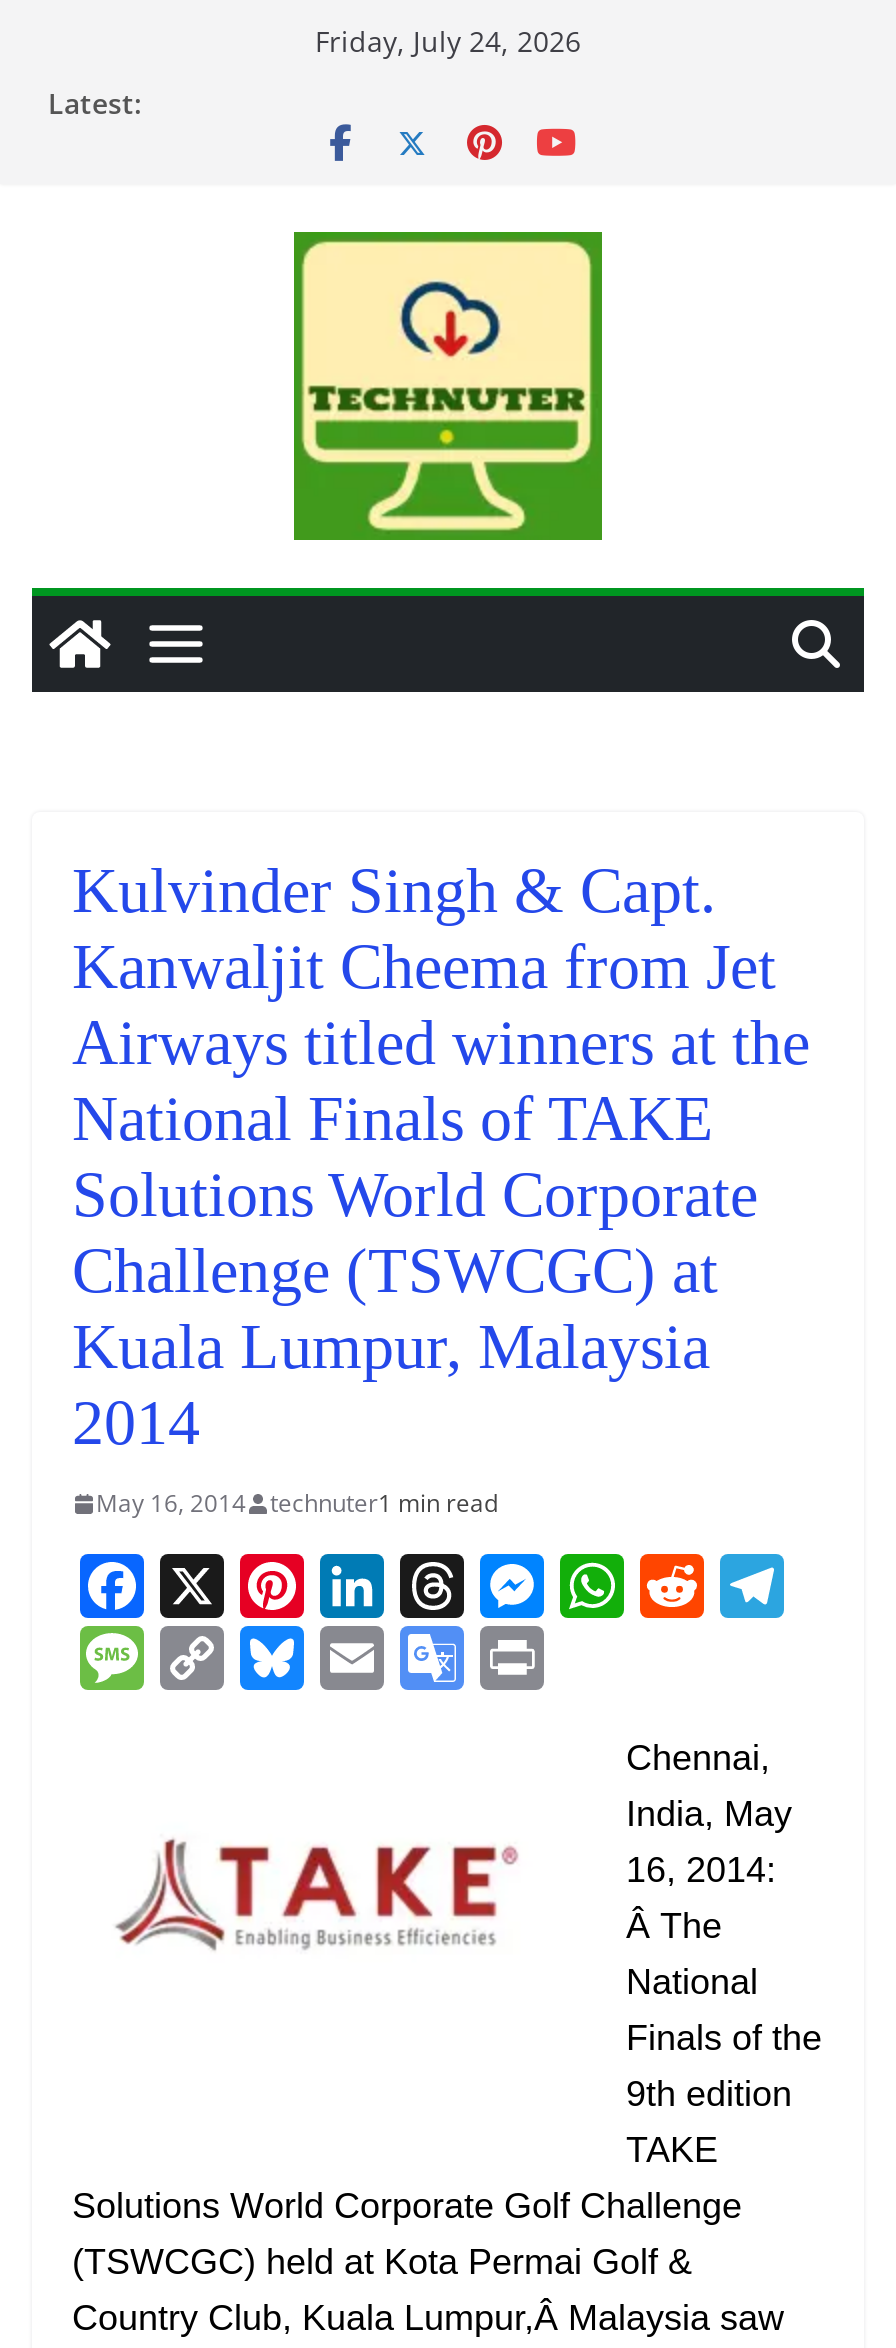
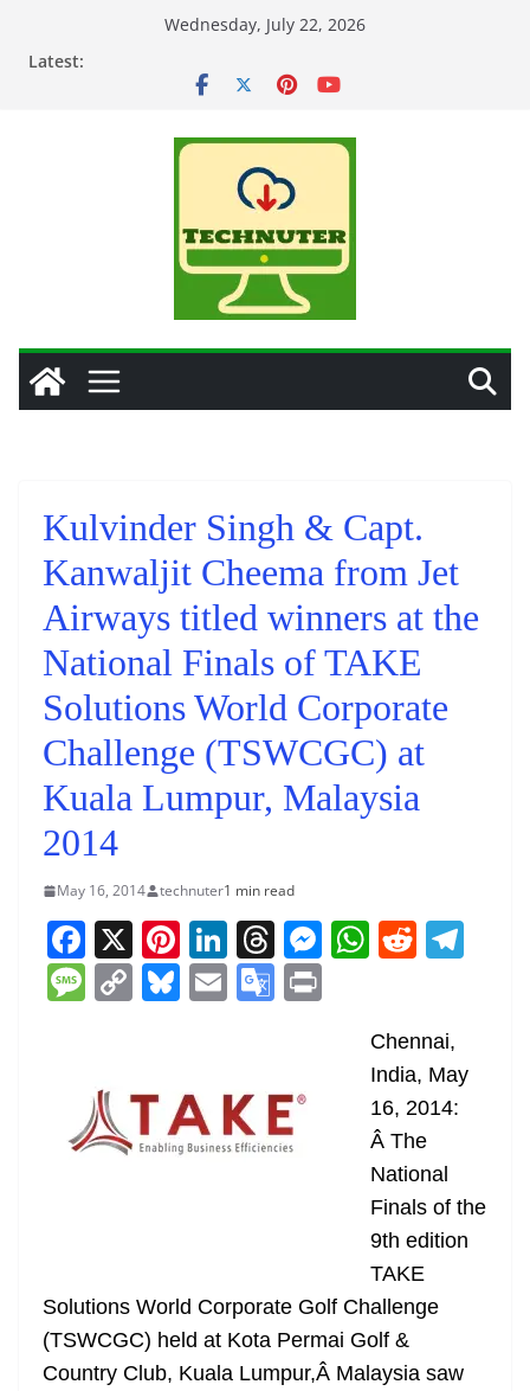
- Friday, July 24, 2026
+ Wednesday, July 22, 2026
